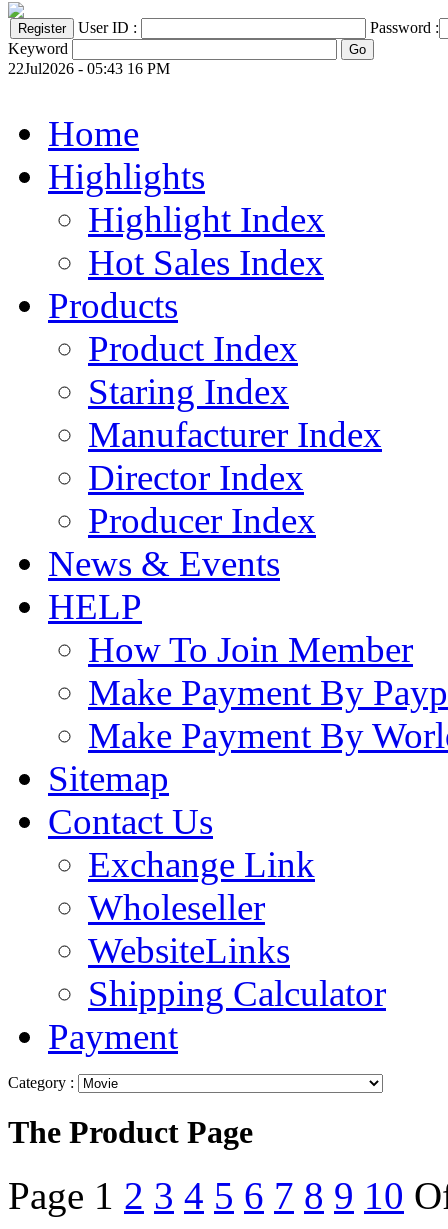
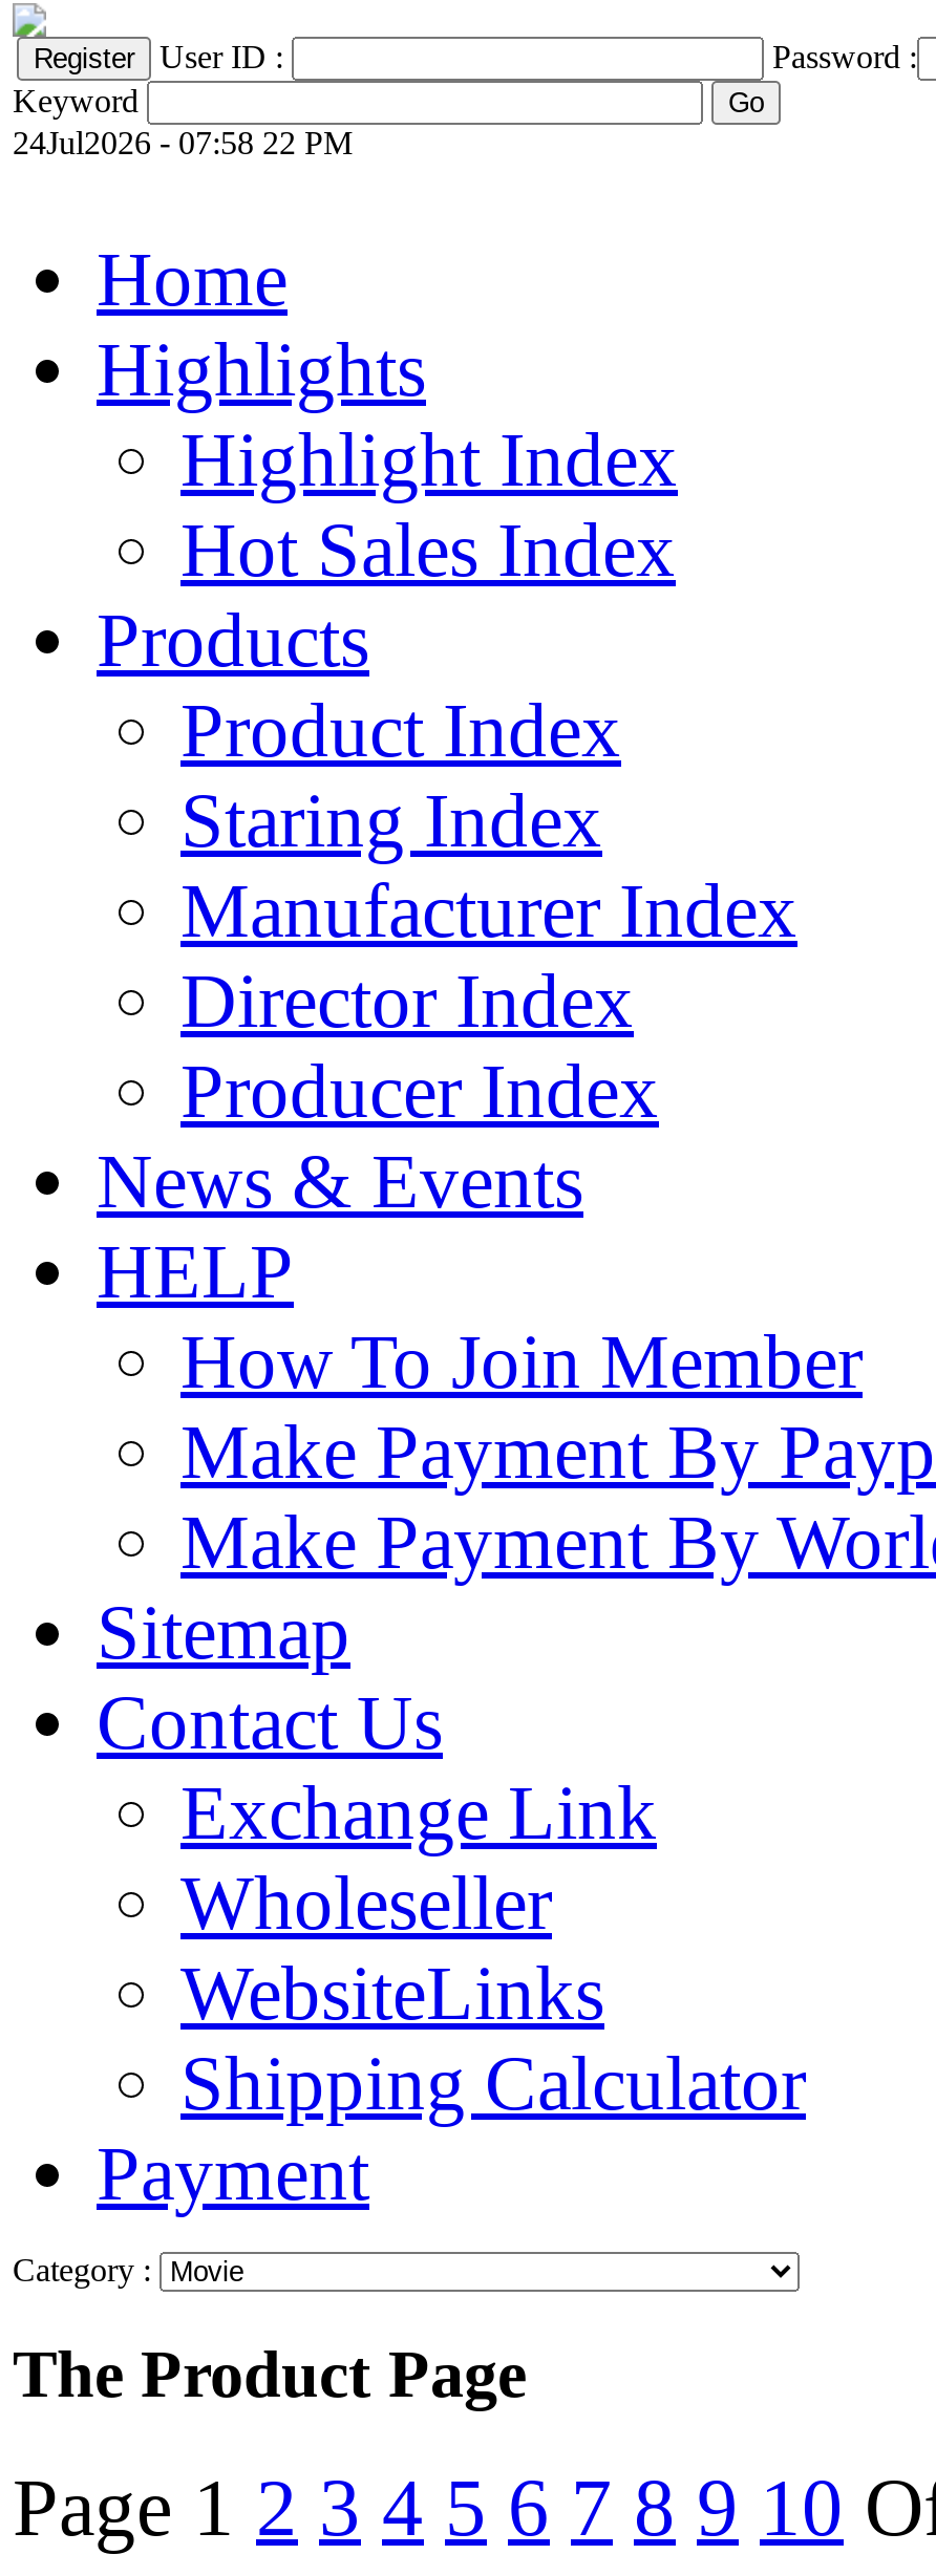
- 22Jul2026 - 05:43 16 PM
+ 24Jul2026 - 07:58 22 PM
